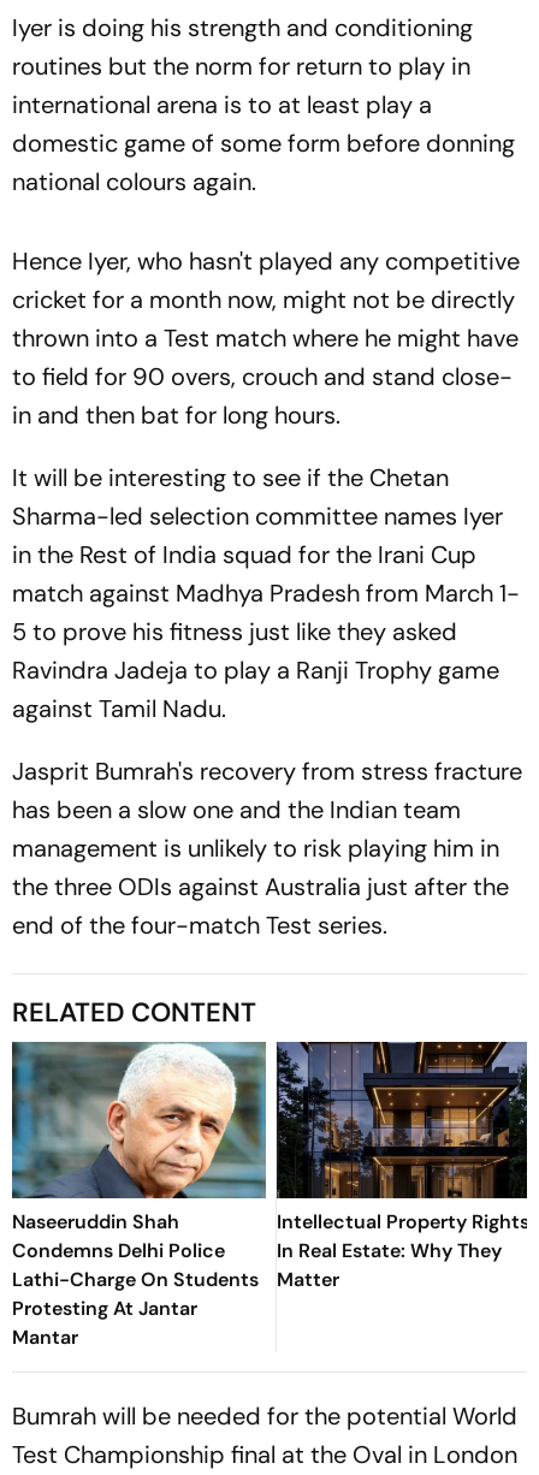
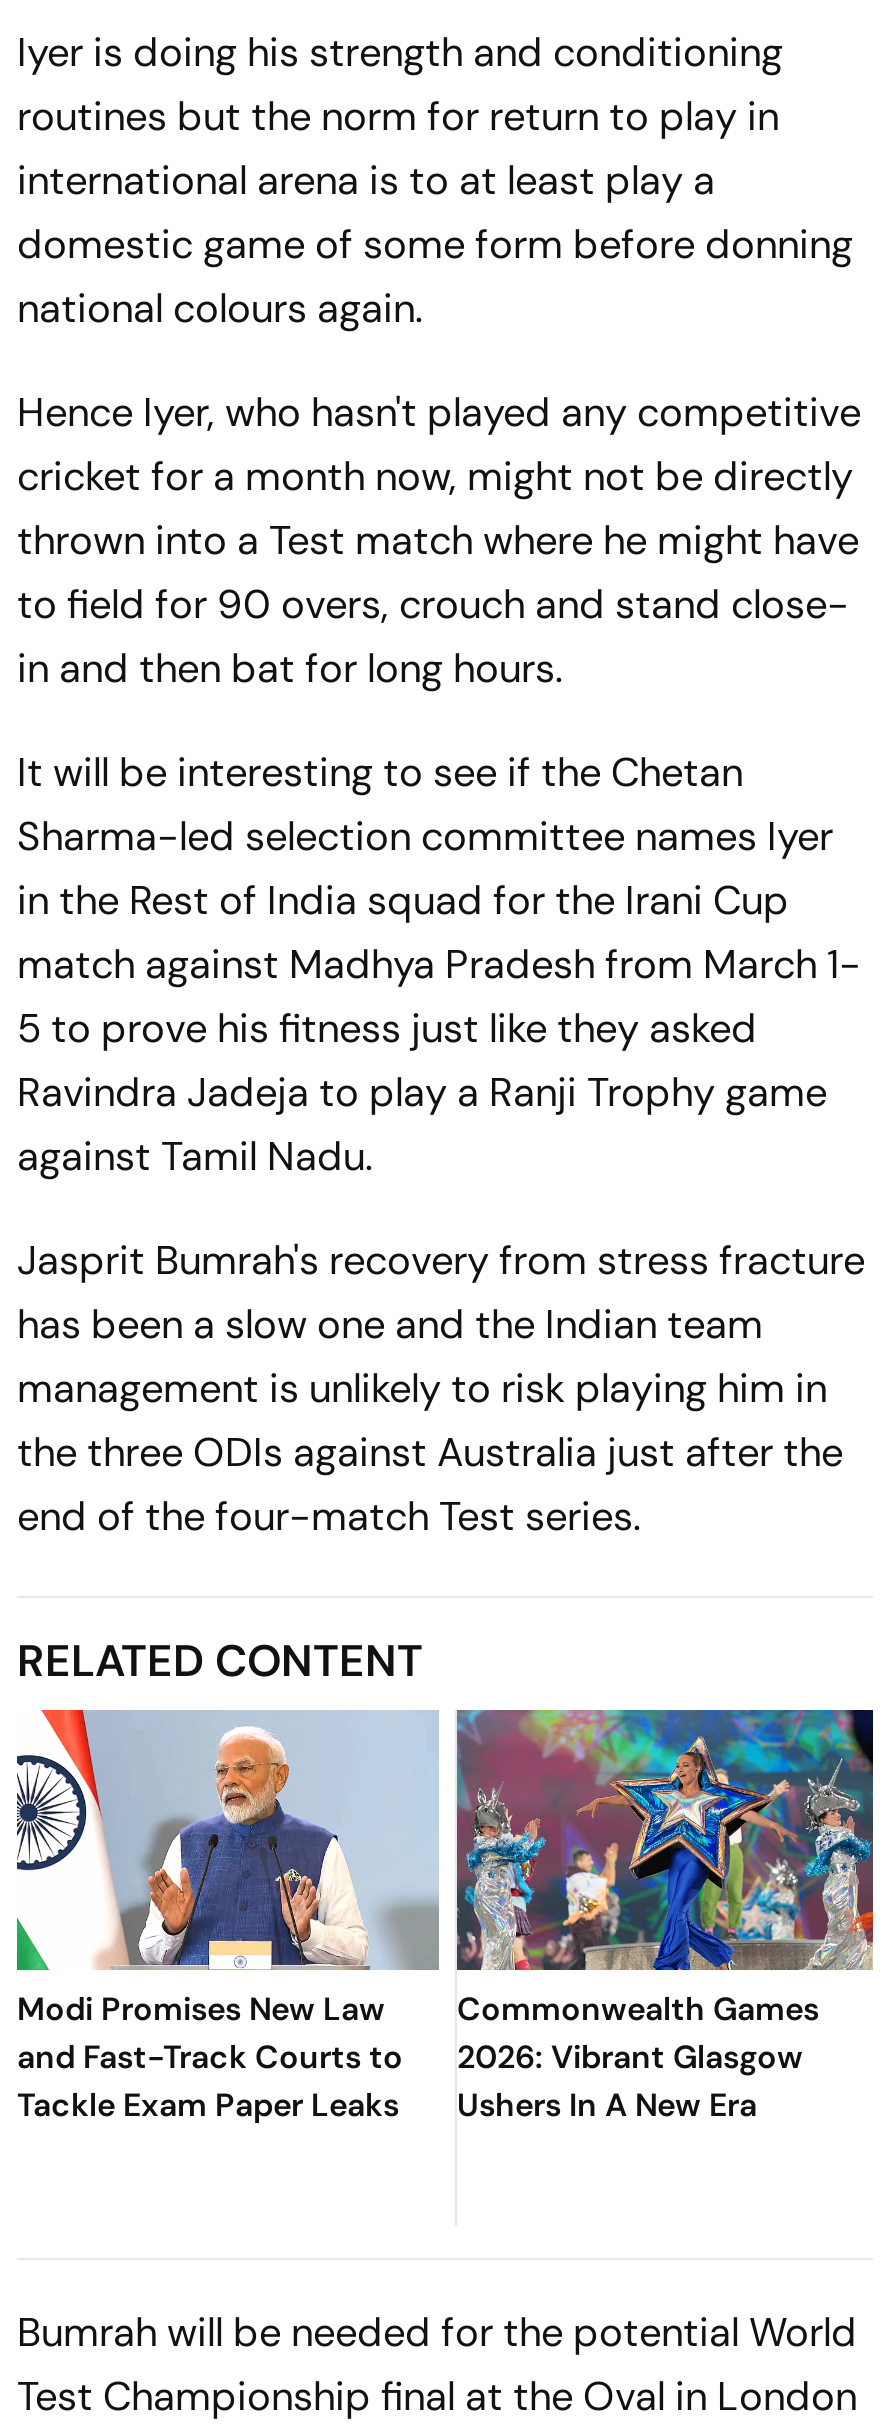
- [image]
- Naseeruddin Shah
- Condemns Delhi Police
- Lathi-Charge On Students
- Protesting At Jantar
- Mantar
+ [image]
+ Modi Promises New Law
+ and Fast-Track Courts to
+ Tackle Exam Paper Leaks

- [image]
- Intellectual Property Rights
- In Real Estate: Why They
- Matter
+ [image]
+ Commonwealth Games
+ 2026: Vibrant Glasgow
+ Ushers In A New Era
